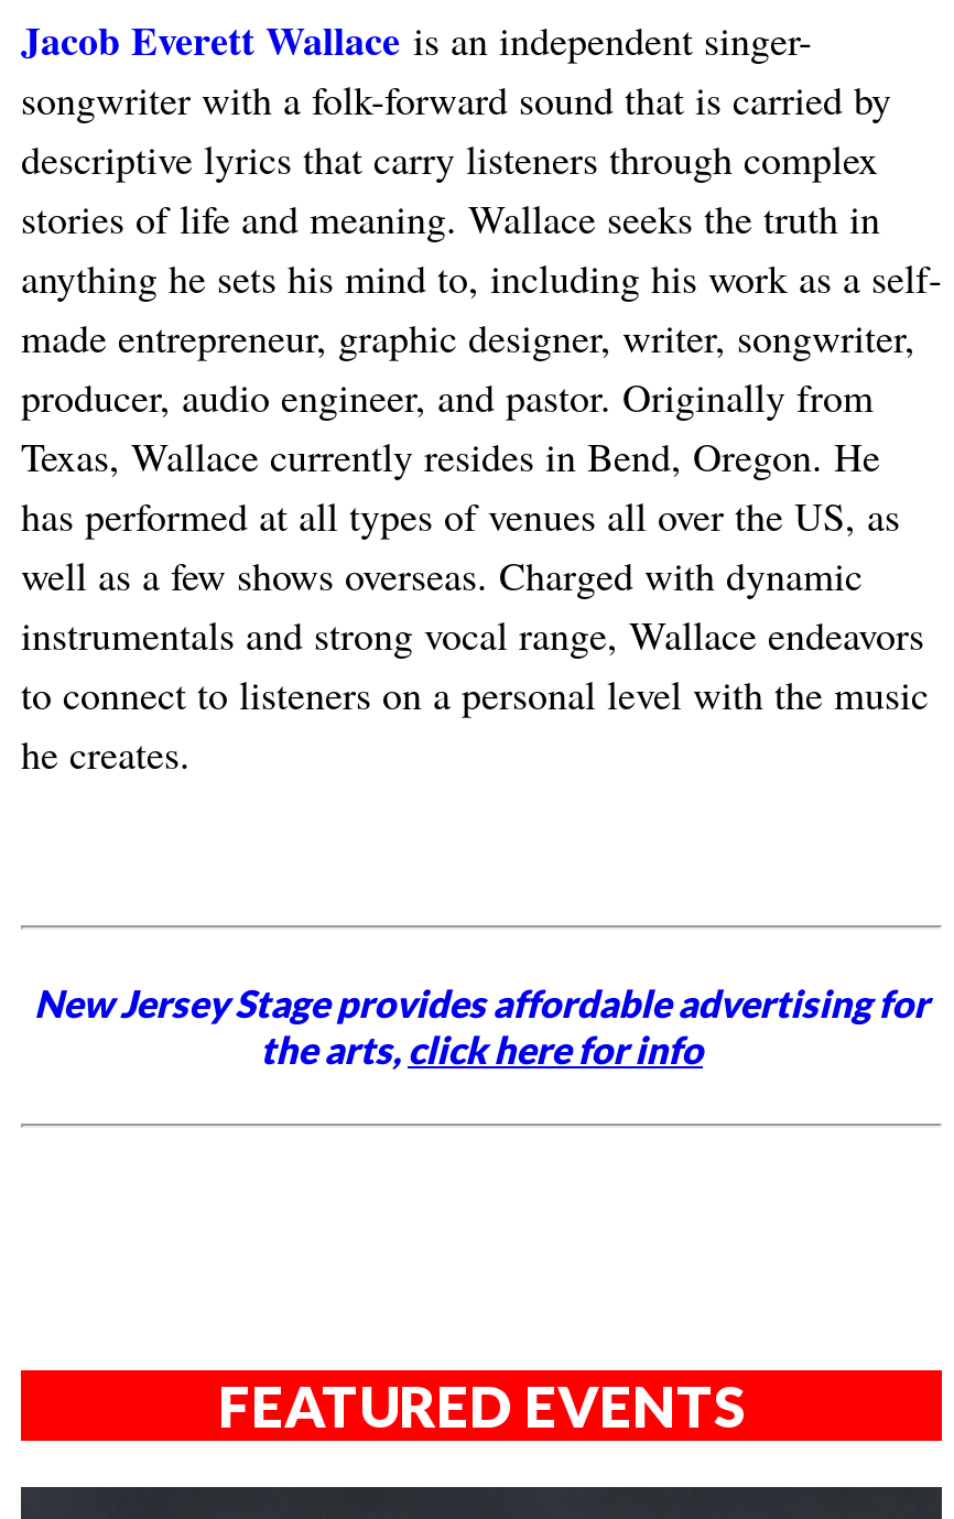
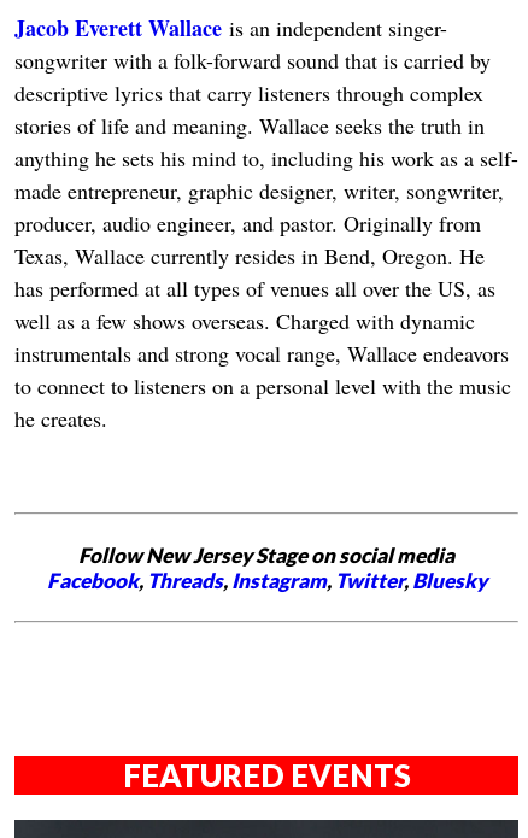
- New Jersey Stage provides affordable advertising for
- the arts, click here for info
+ Follow New Jersey Stage on social media
+ Facebook, Threads, Instagram, Twitter, Bluesky
